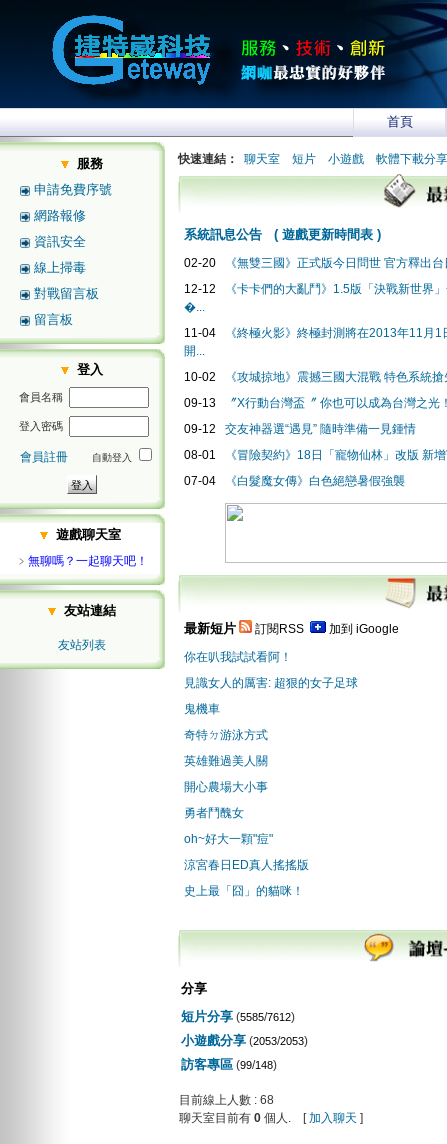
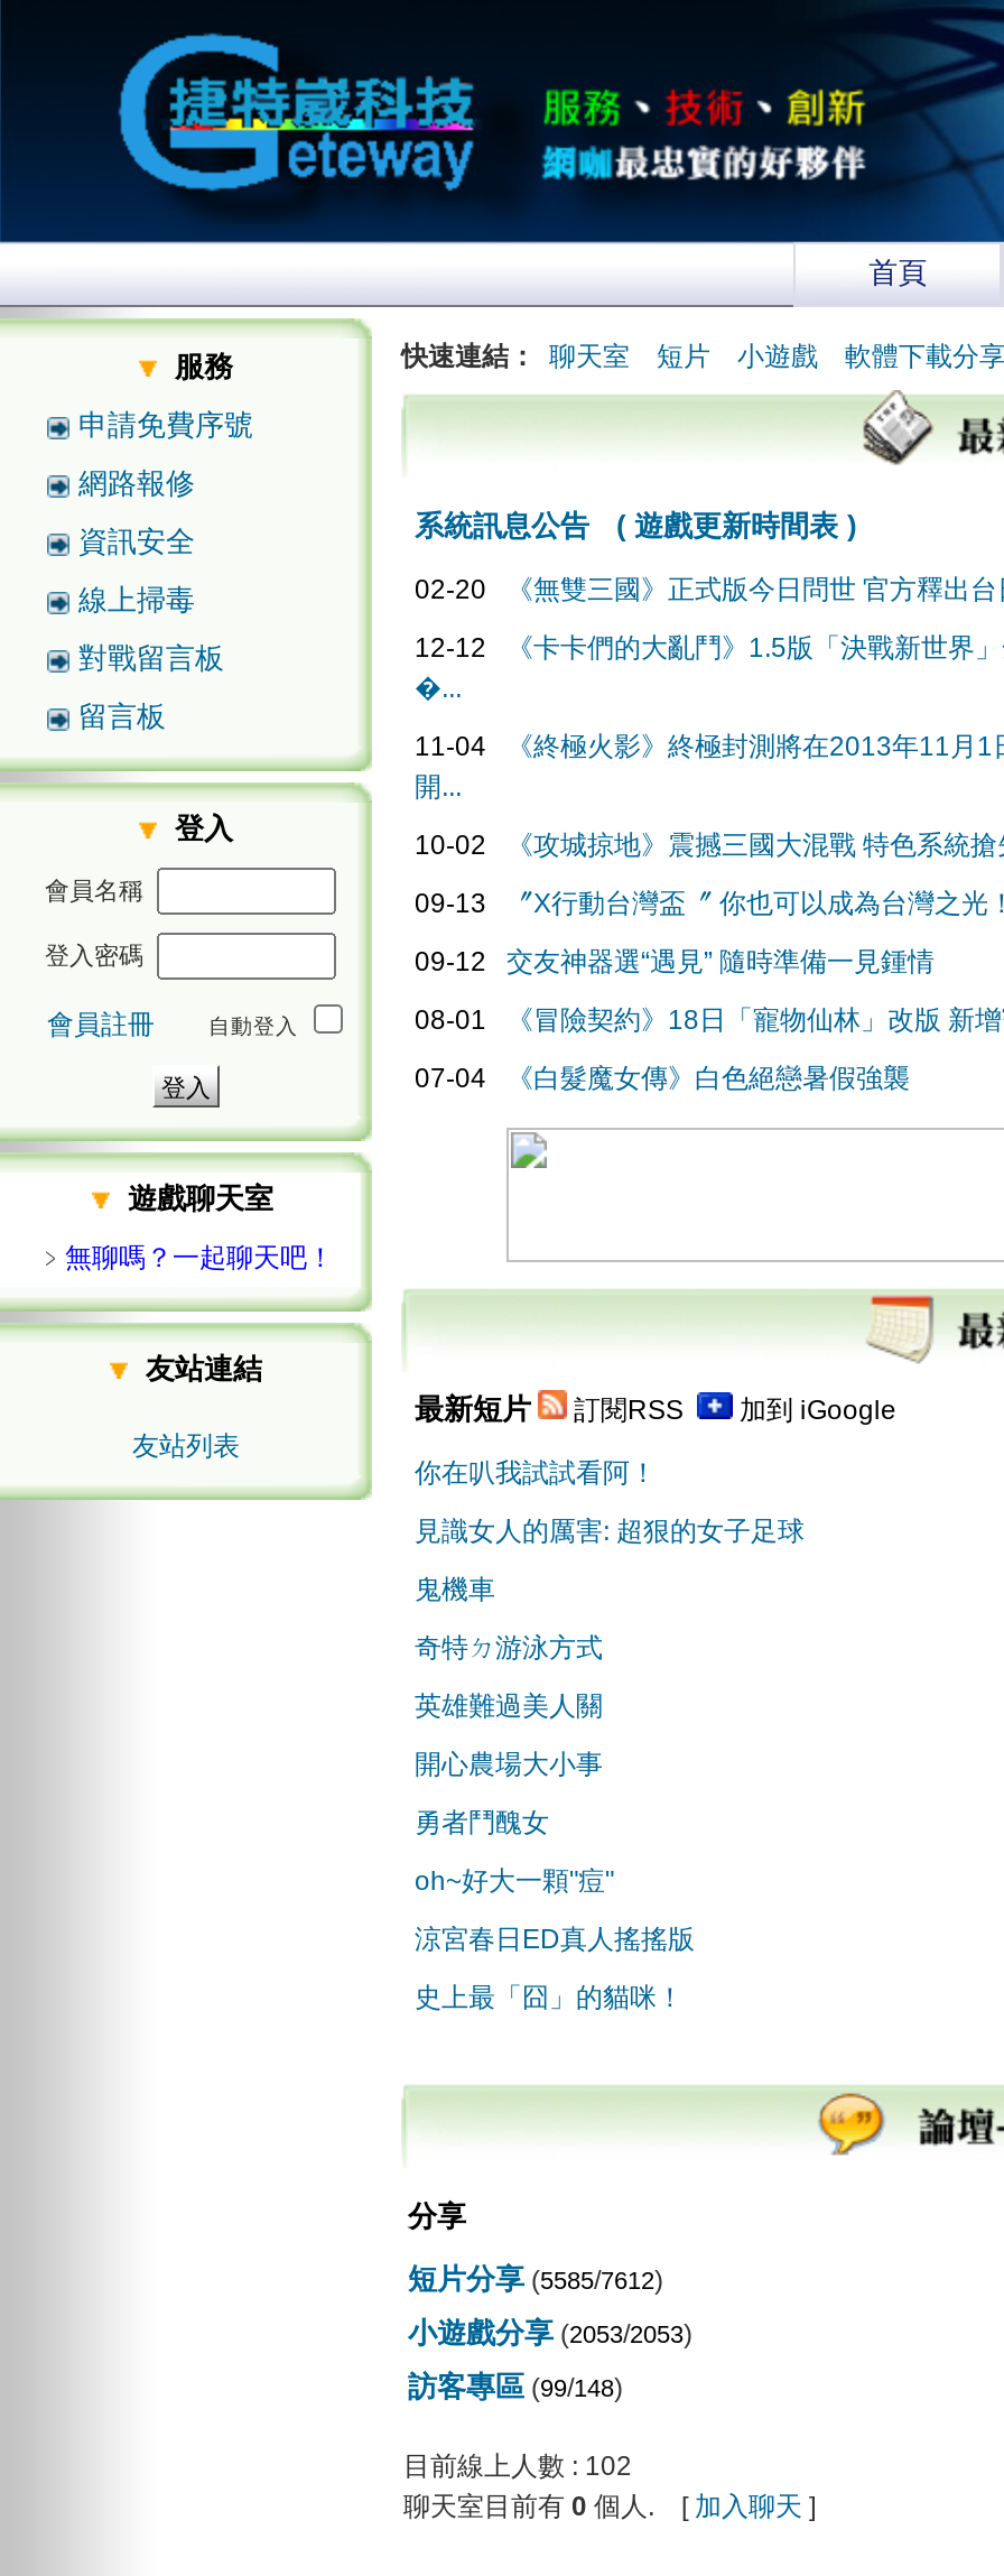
- 目前線上人數 : 68
+ 目前線上人數 : 102
